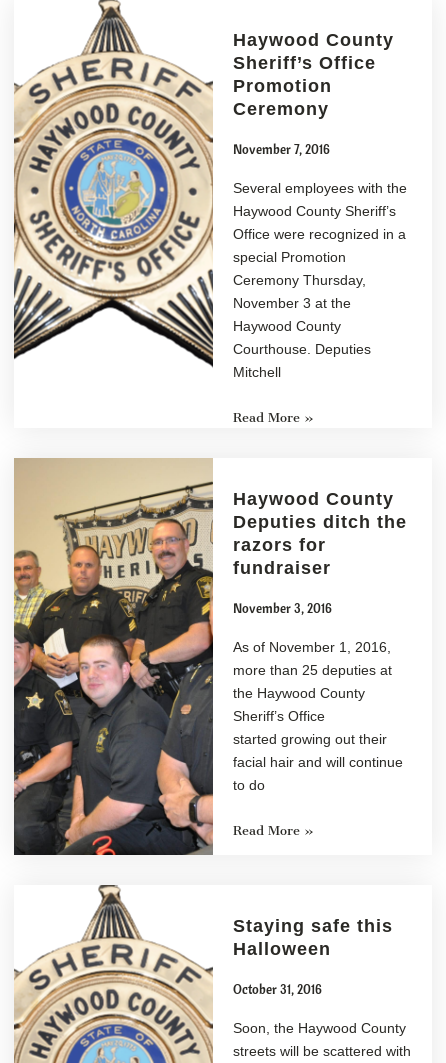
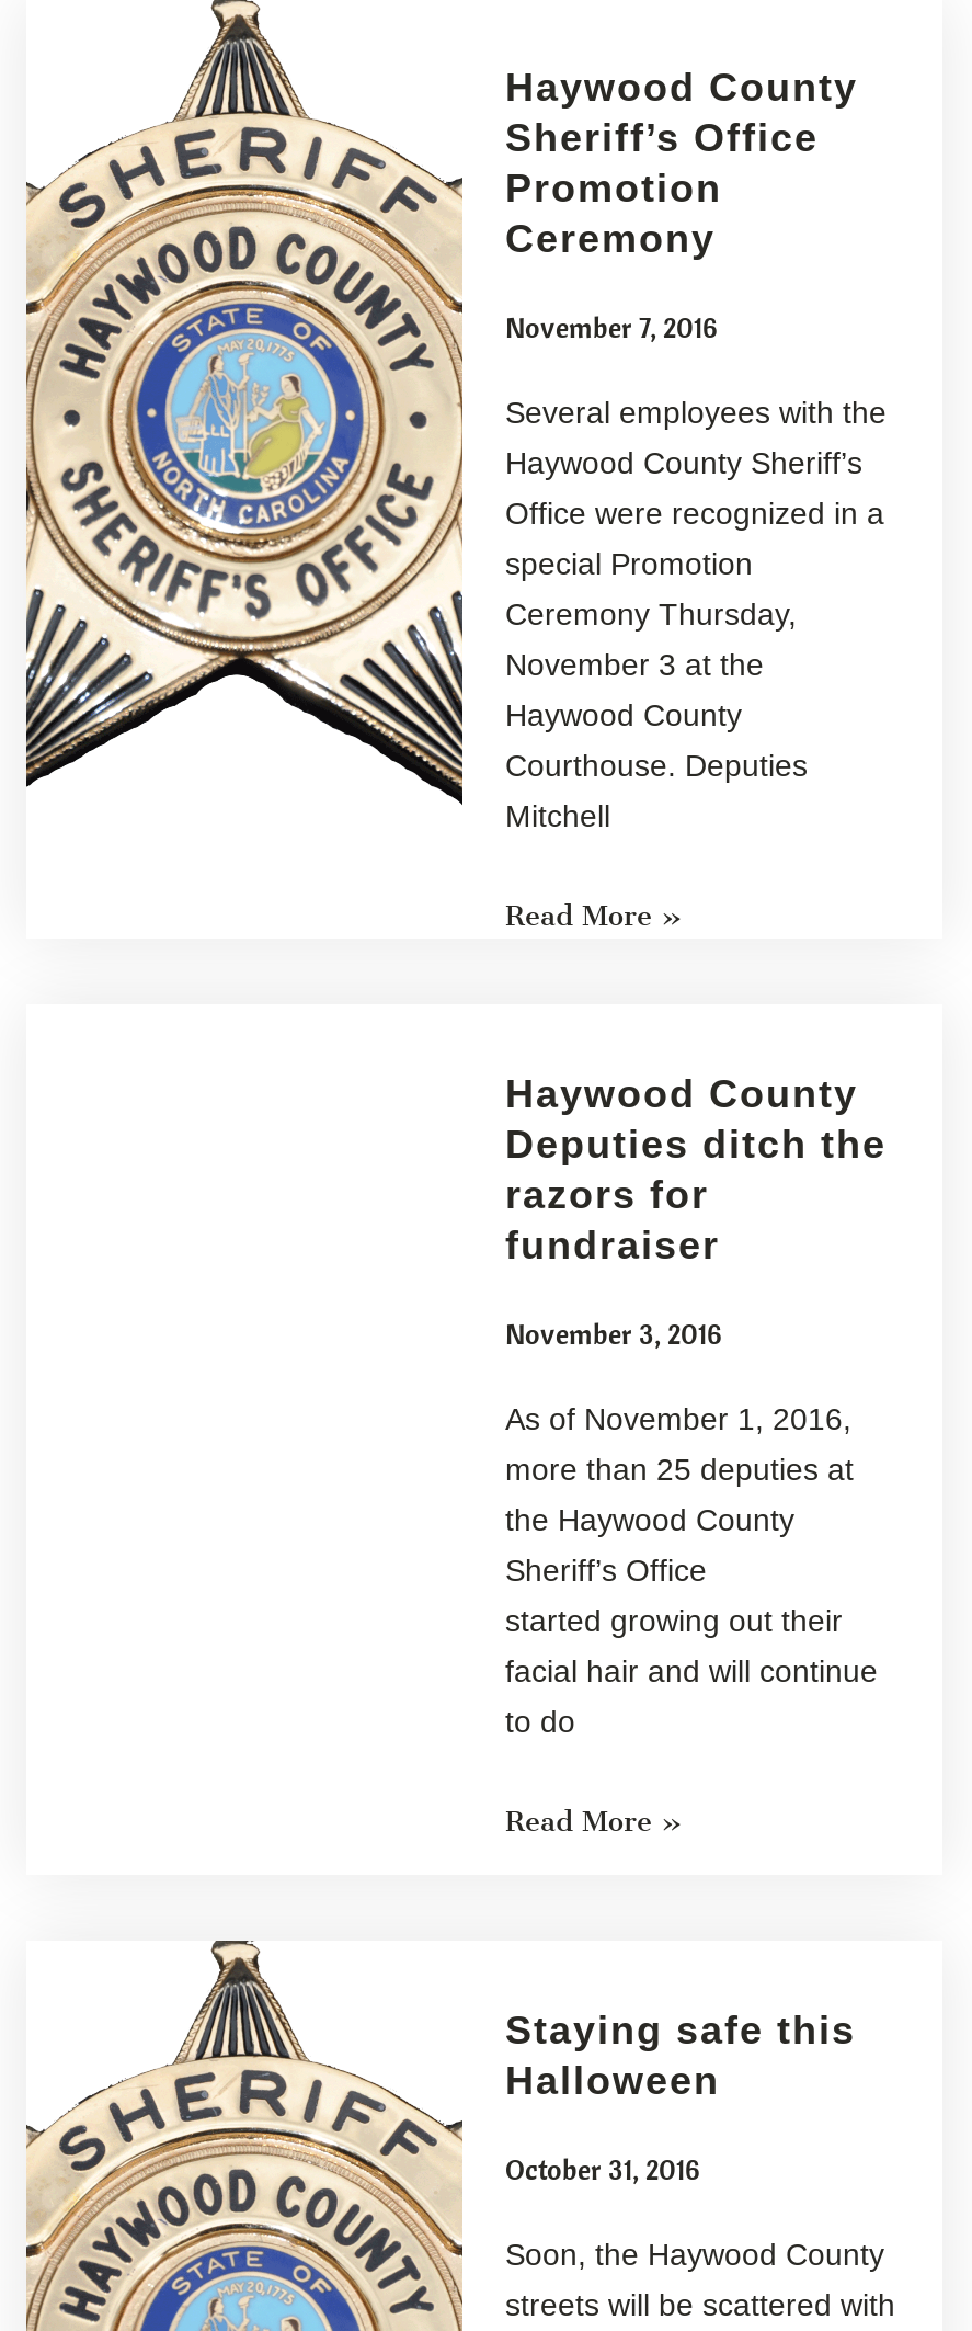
- [image]
